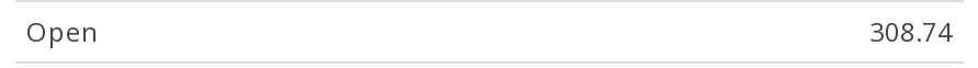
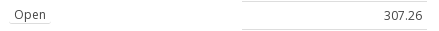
- 308.74
+ 307.26
